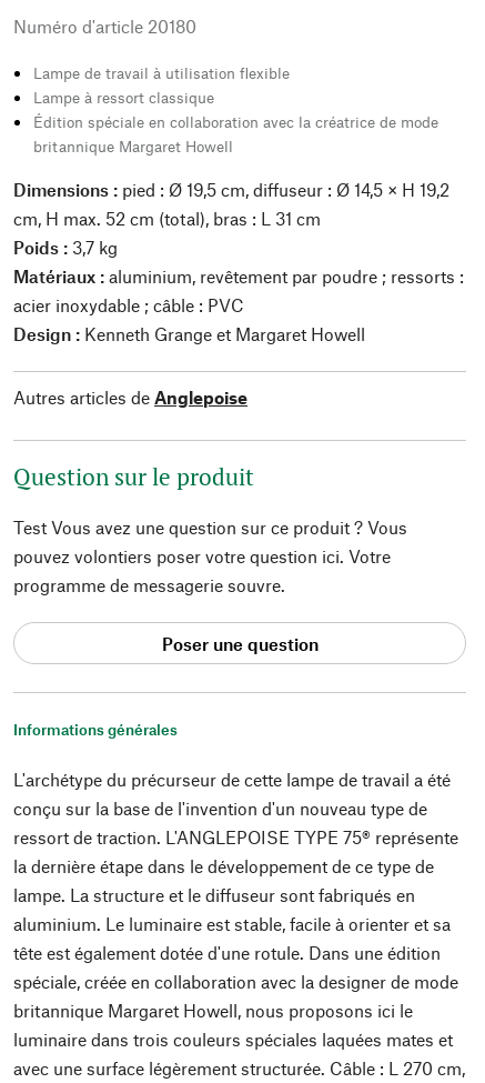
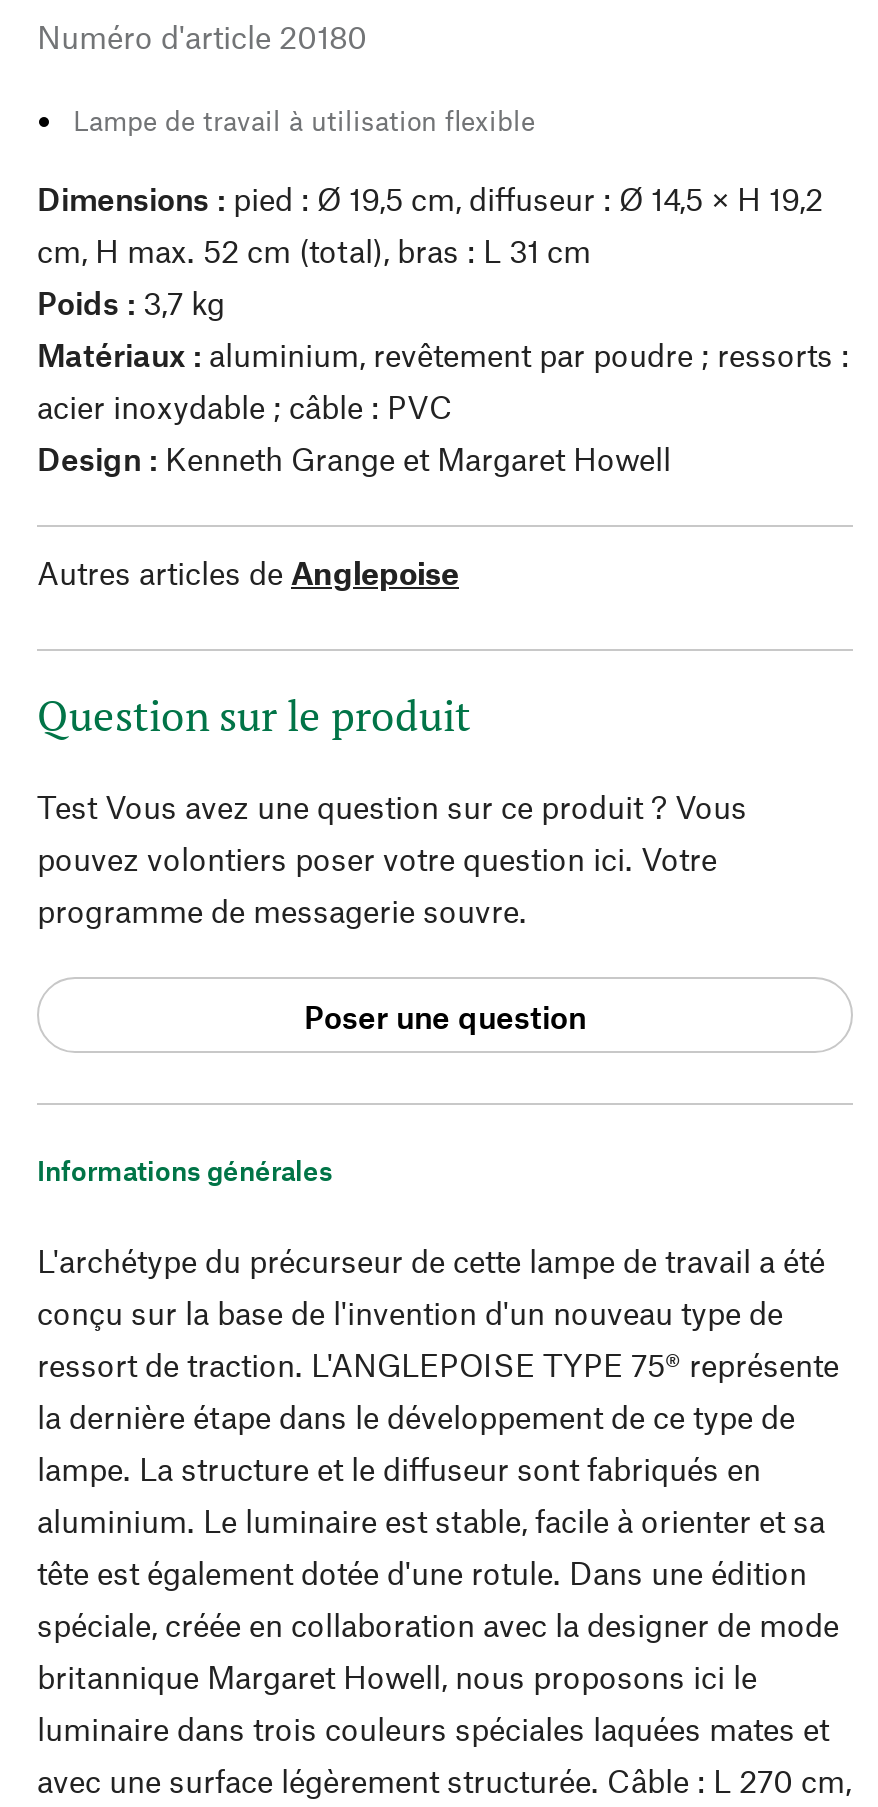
- Lampe à ressort classique
- Édition spéciale en collaboration avec la créatrice de mode
- britannique Margaret Howell
